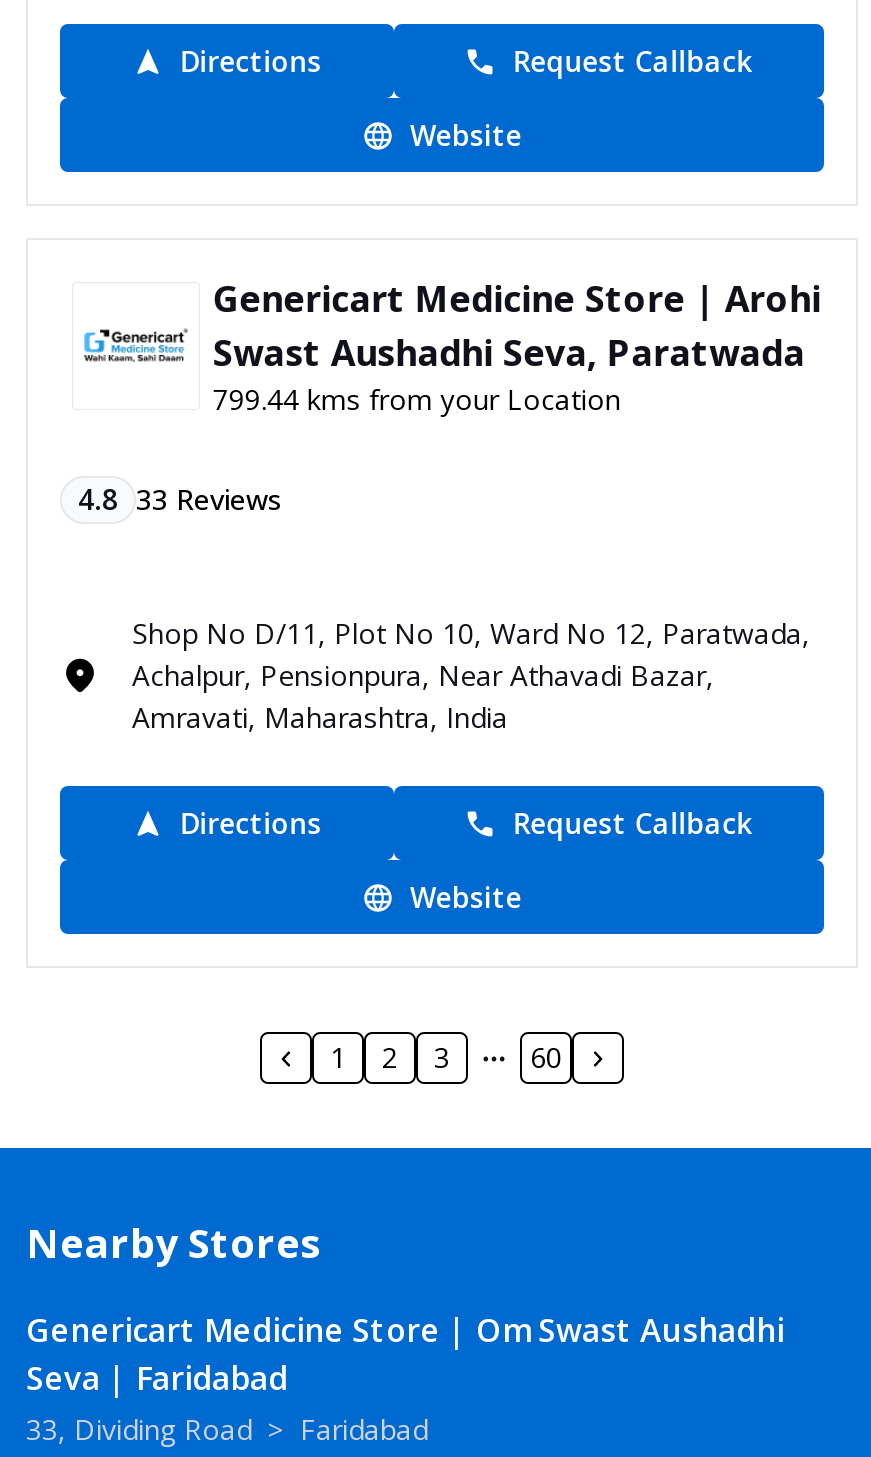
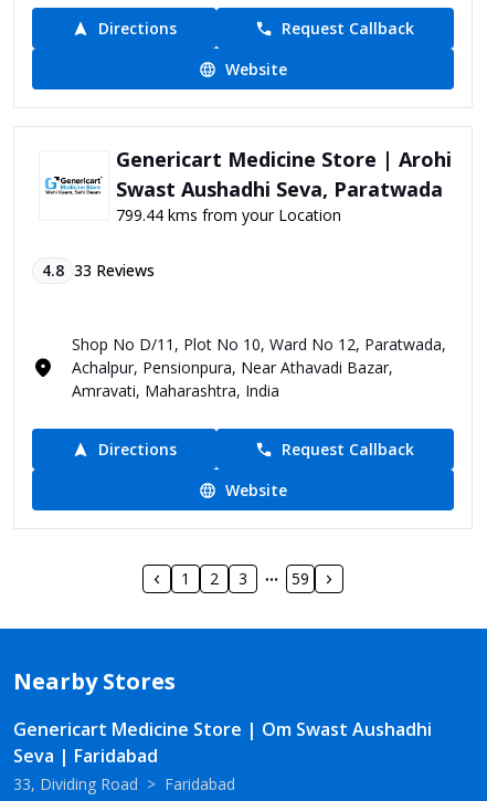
- 60
+ 59
